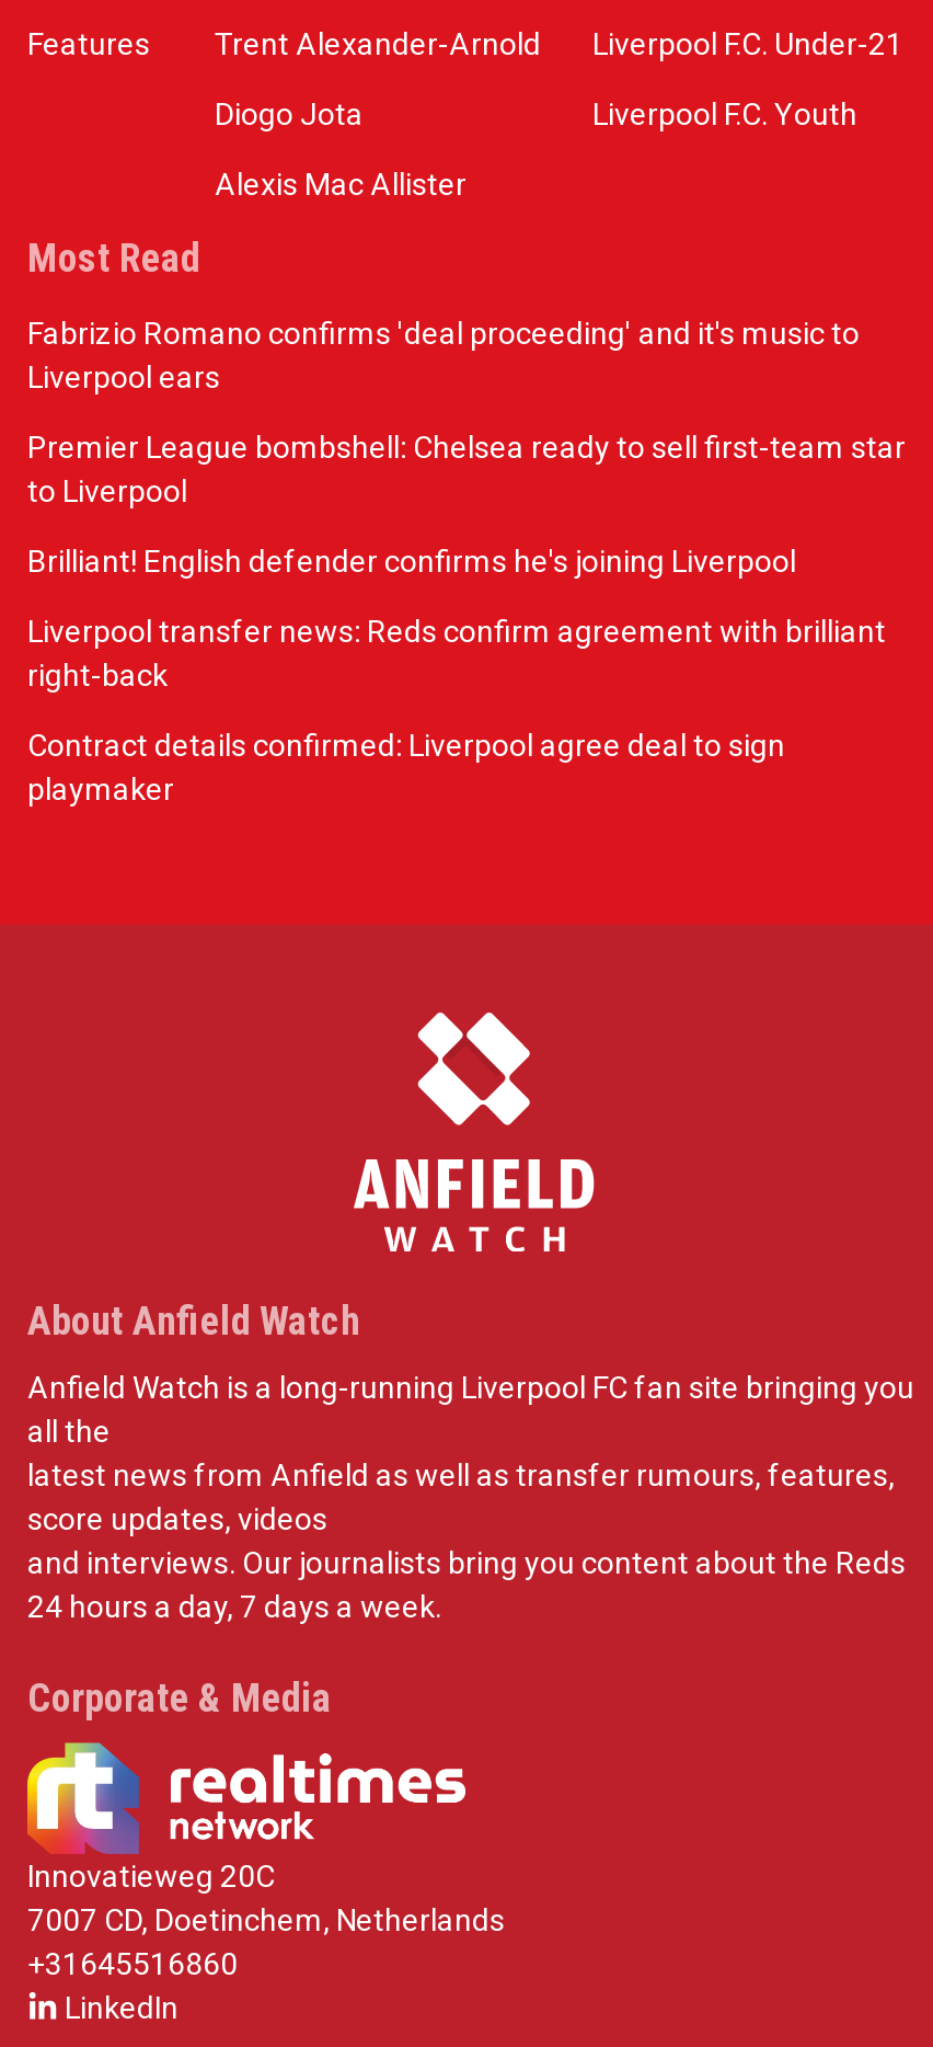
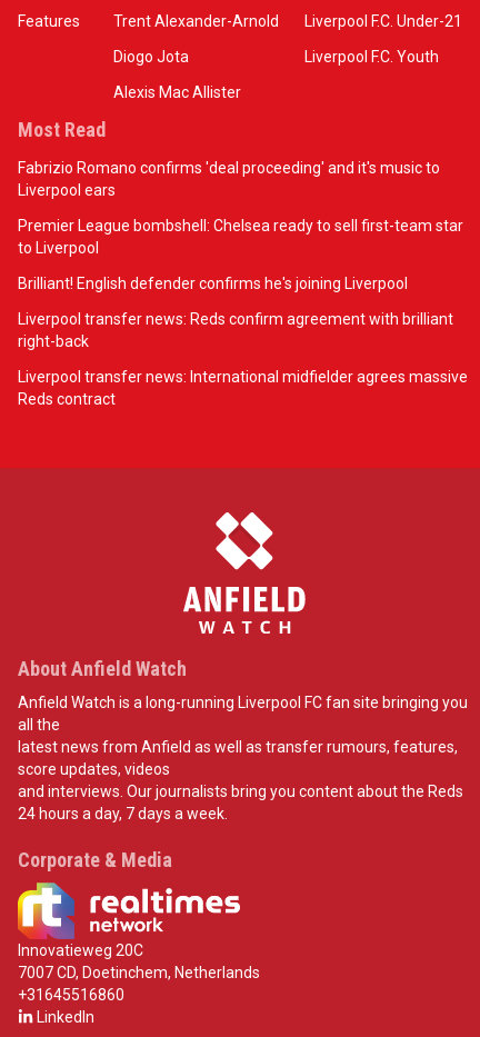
- Contract details confirmed: Liverpool agree deal to sign
- playmaker
+ Liverpool transfer news: International midfielder agrees massive
+ Reds contract
